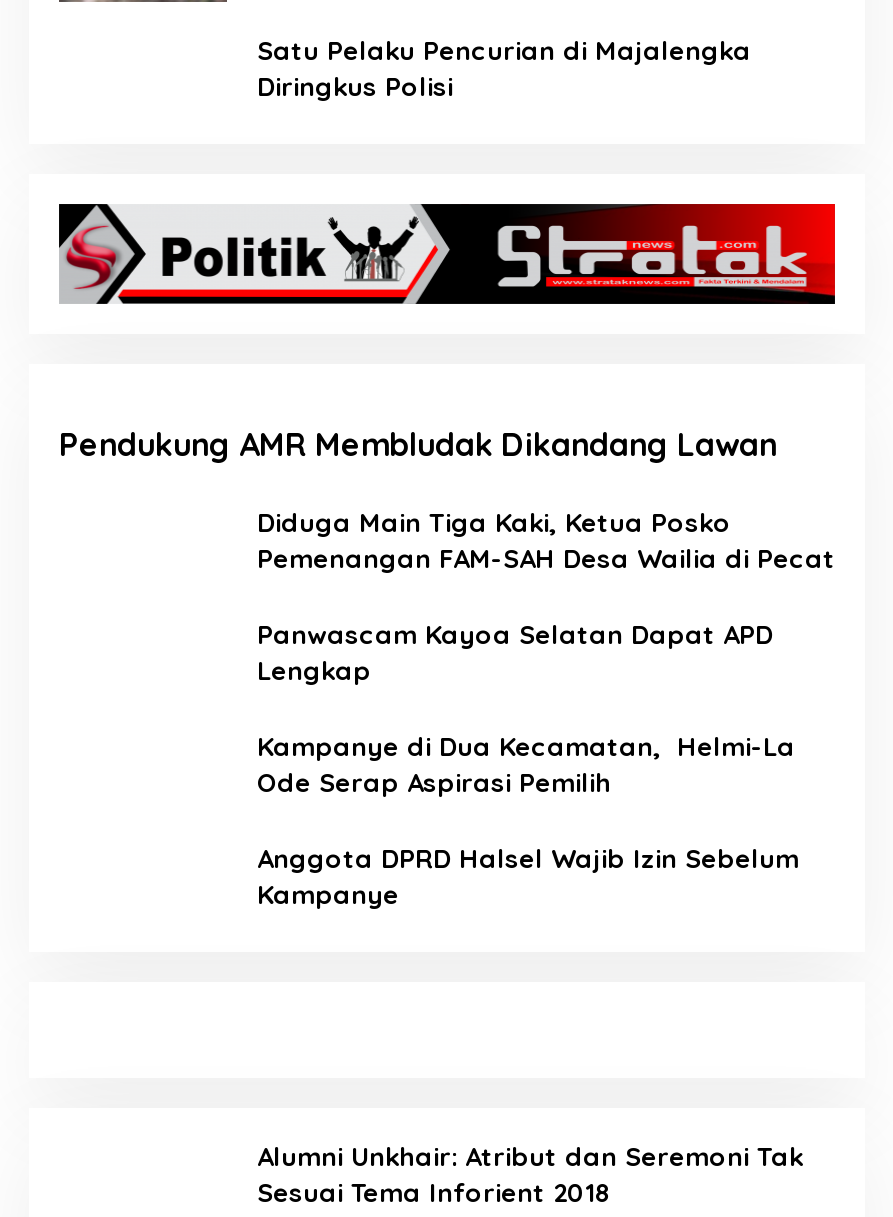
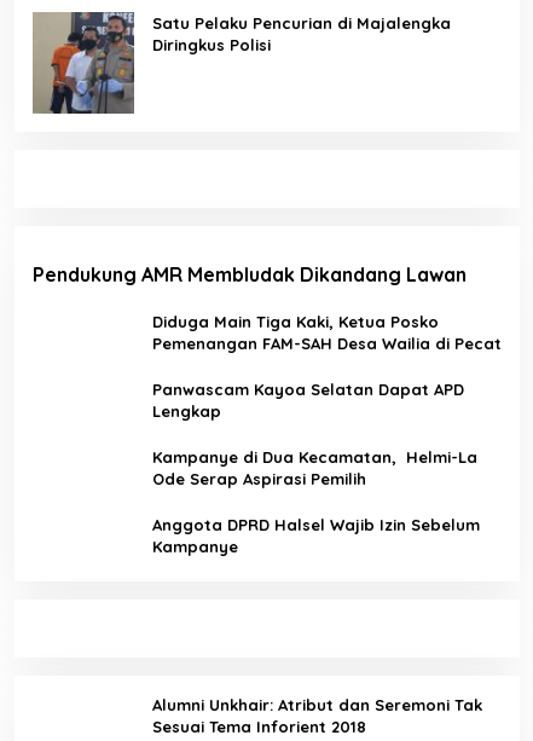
+ [image]

- [image]
